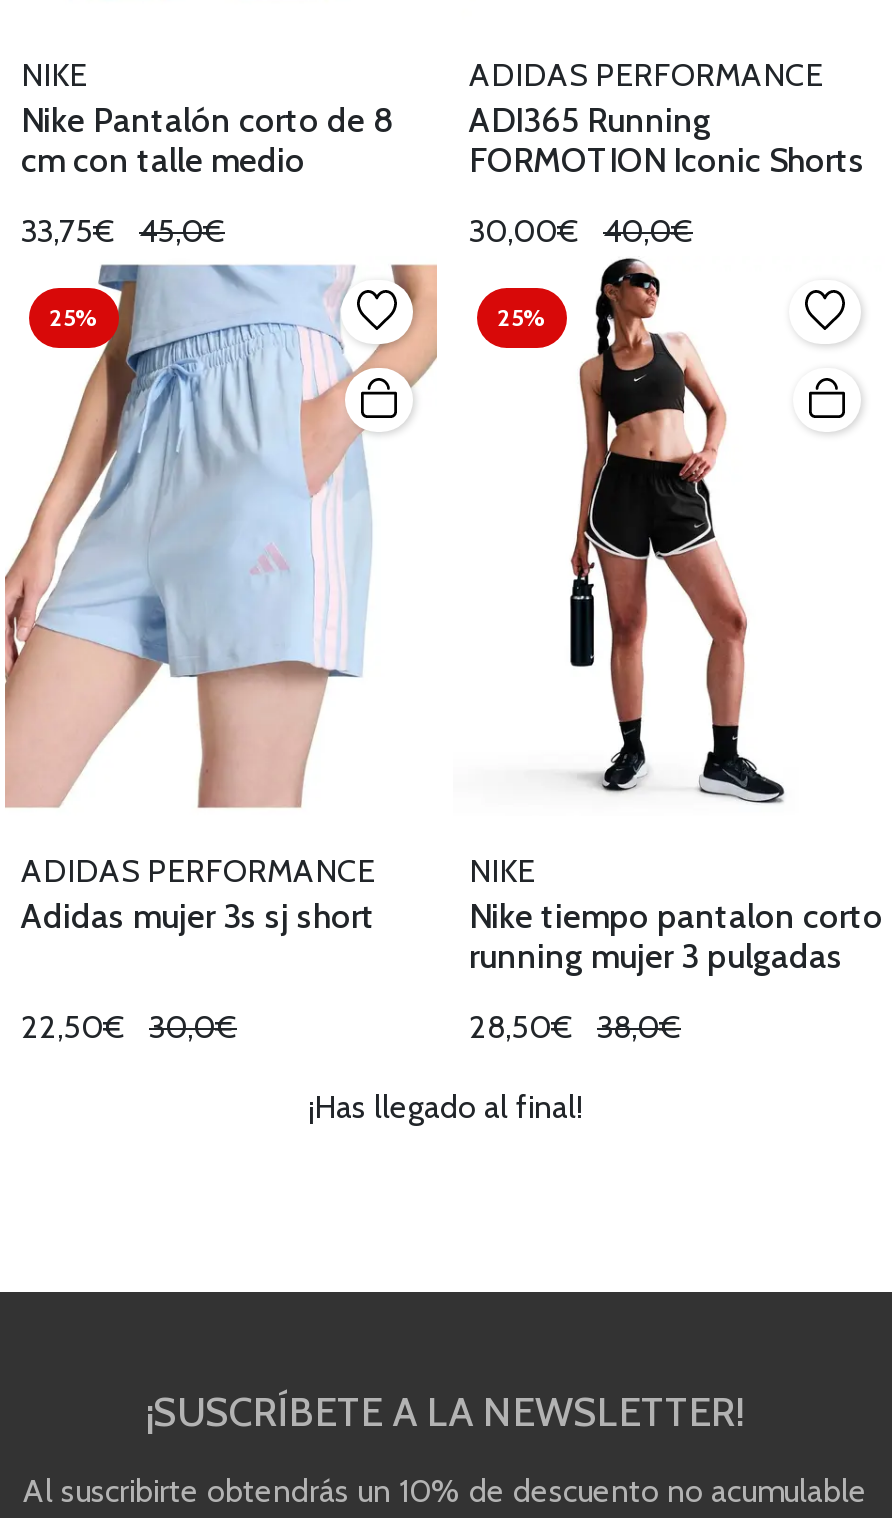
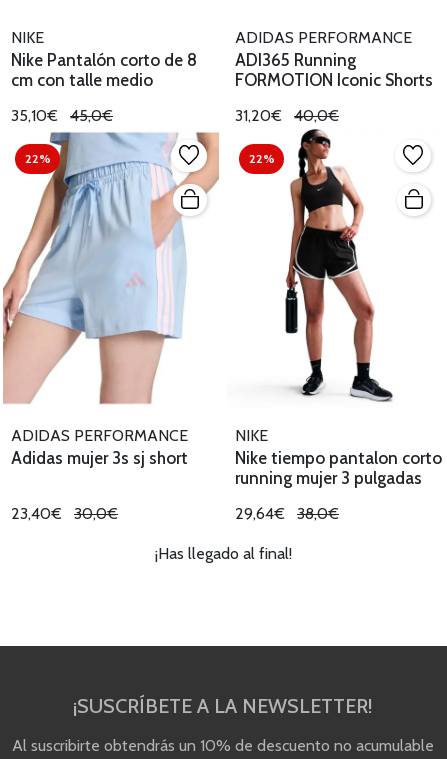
- 33,75€ 45,0€
+ 35,10€ 45,0€

- 30,00€ 40,0€
+ 31,20€ 40,0€

- 25%
+ 22%

- 25%
+ 22%

- 22,50€ 30,0€
+ 23,40€ 30,0€

- 28,50€ 38,0€
+ 29,64€ 38,0€
